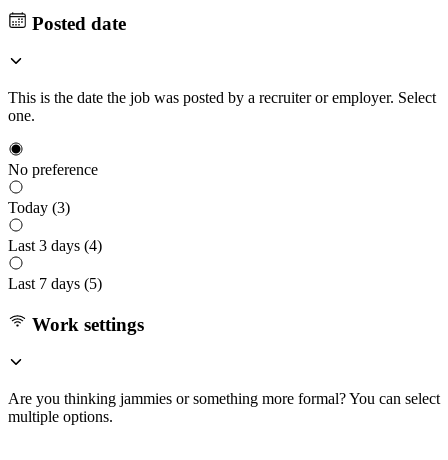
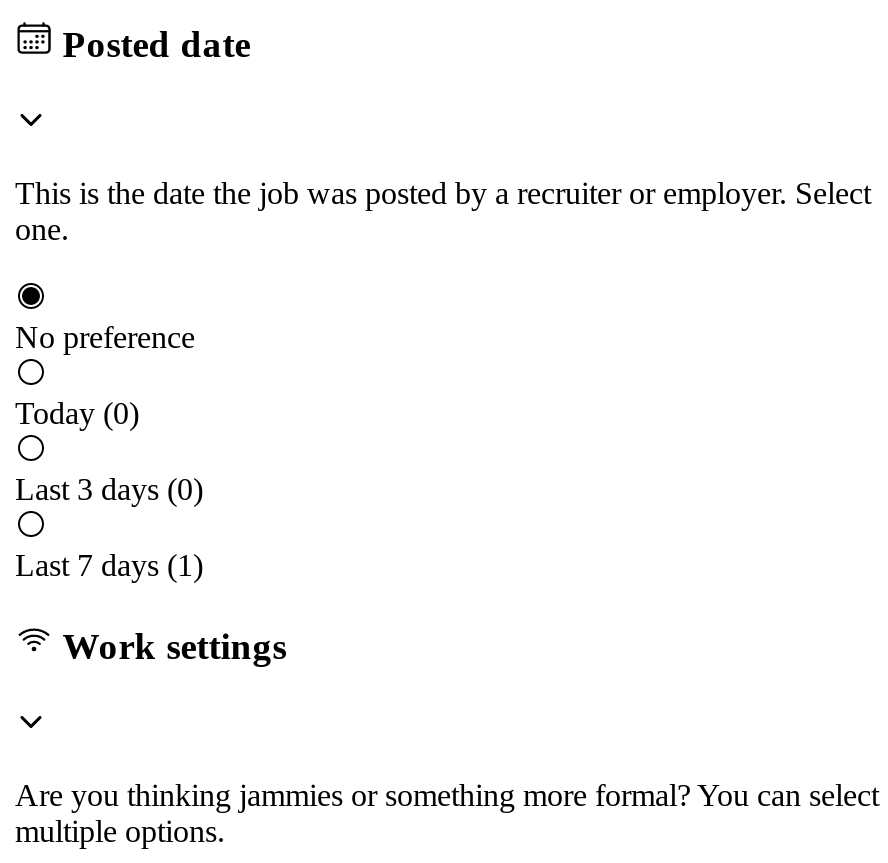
- Today (3)
+ Today (0)

- Last 3 days (4)
+ Last 3 days (0)

- Last 7 days (5)
+ Last 7 days (1)
